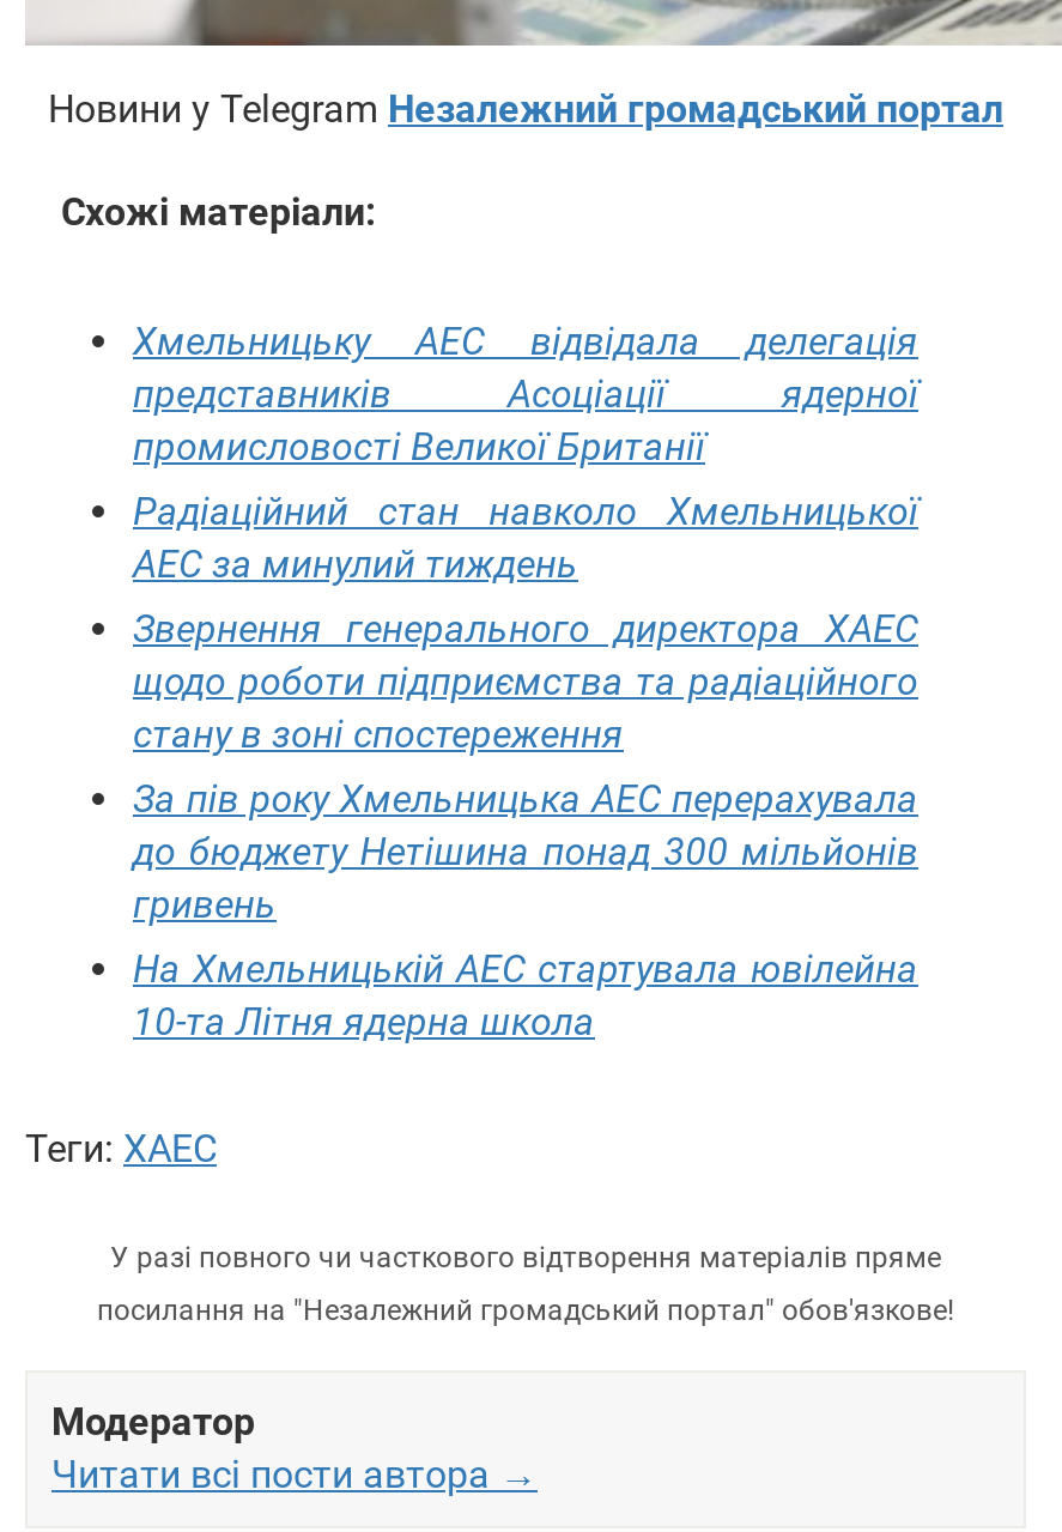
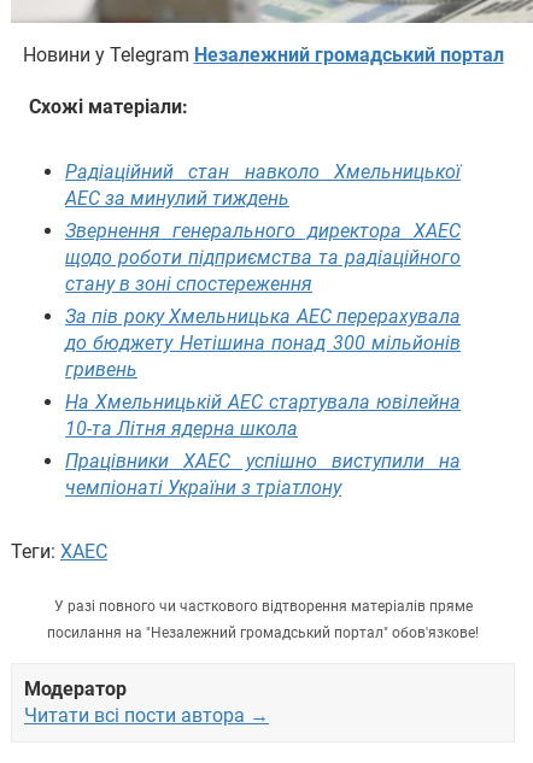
- Хмельницьку АЕС відвідала делегація
- представників Асоціації ядерної
- промисловості Великої Британії

moved up: Радіаційний стан навколо Хмельницької | АЕС за минулий тиждень | Звернення генерального директора ХАЕС | ... | На Хмельницькій АЕС стартувала ювілейна | 10-та Літня ядерна школа

+ Працівники ХАЕС успішно виступили на
+ чемпіонаті України з тріатлону
